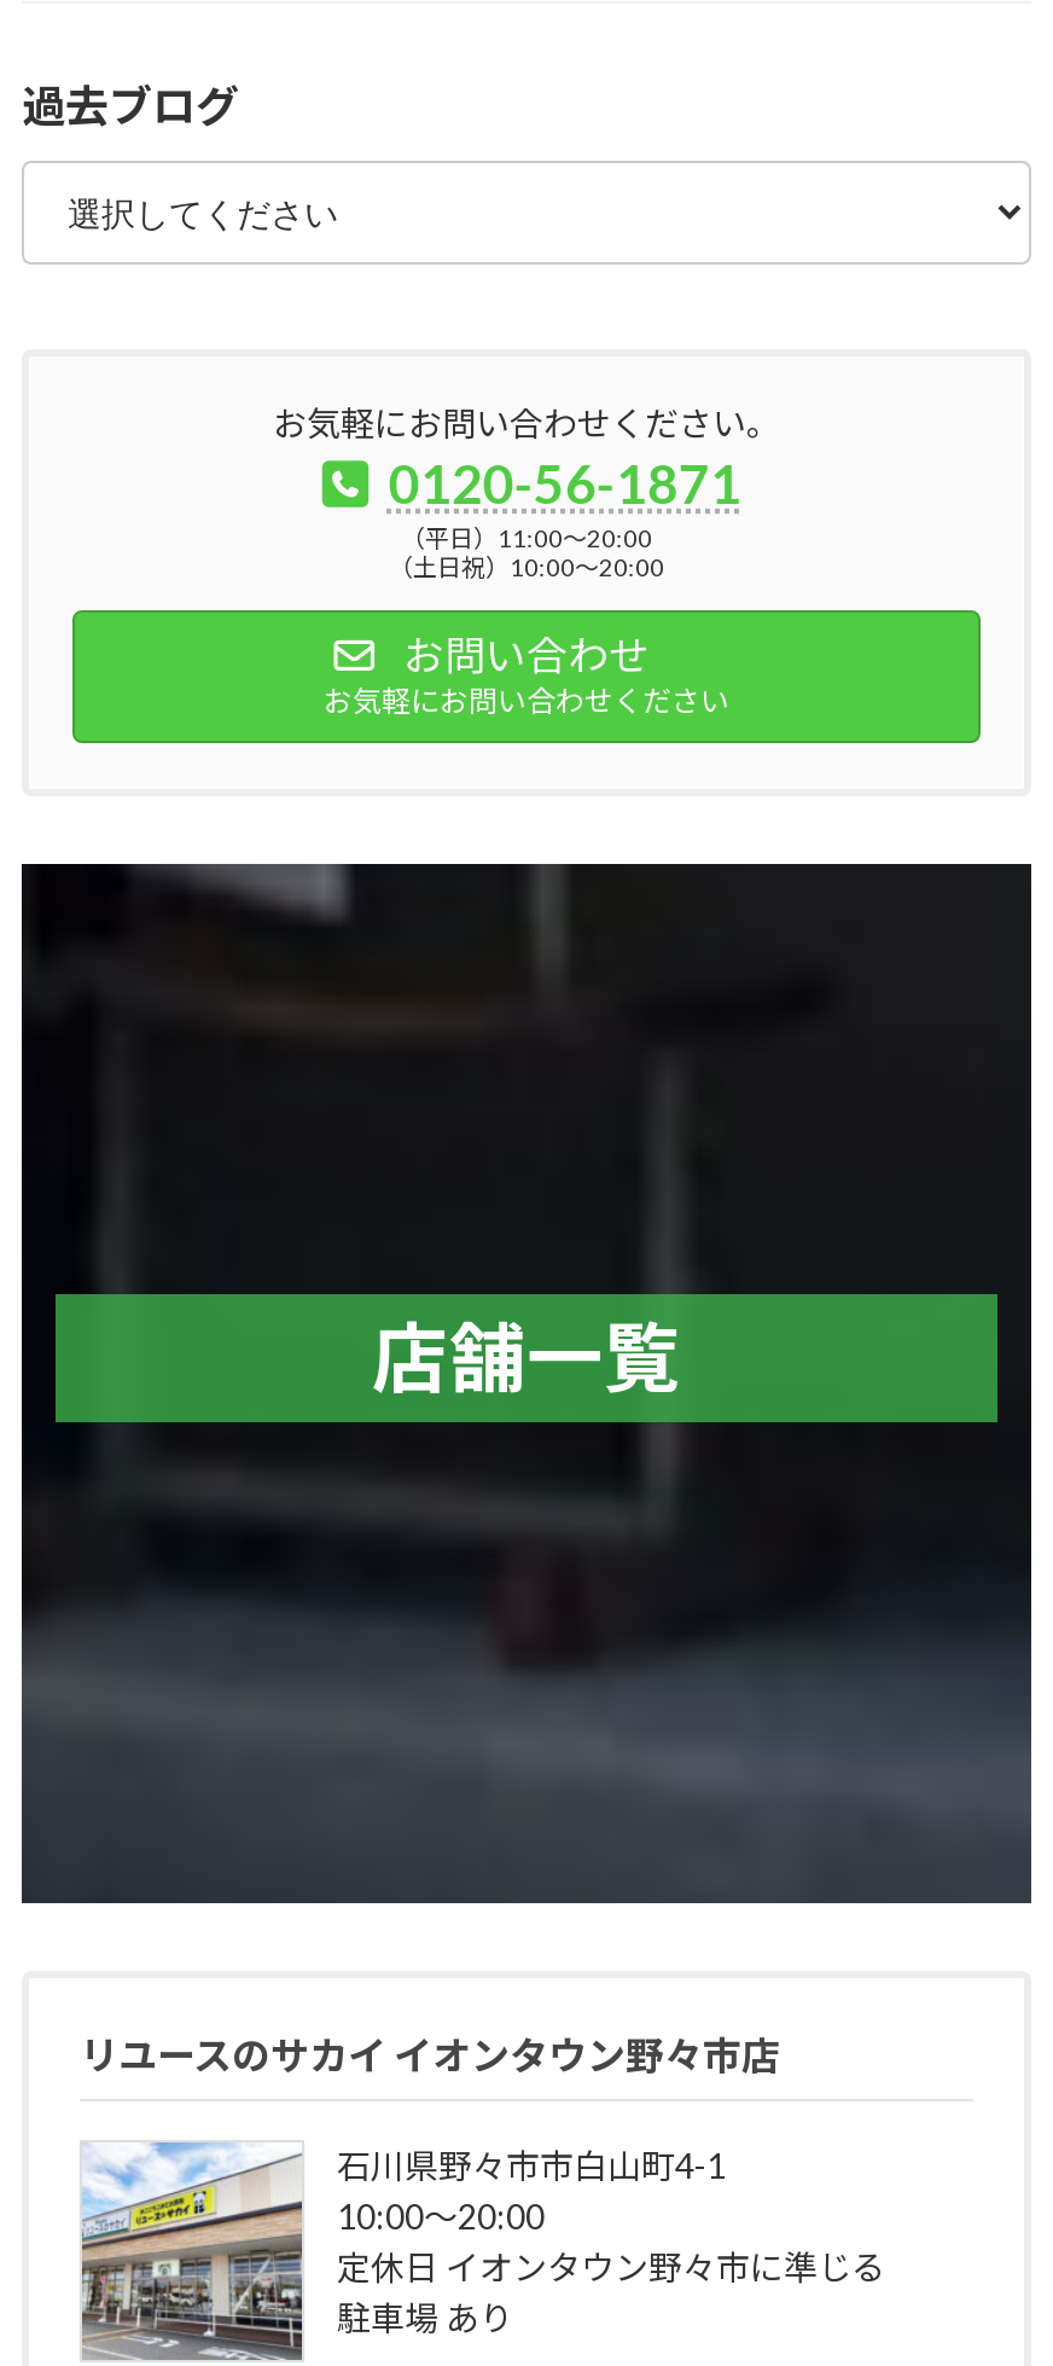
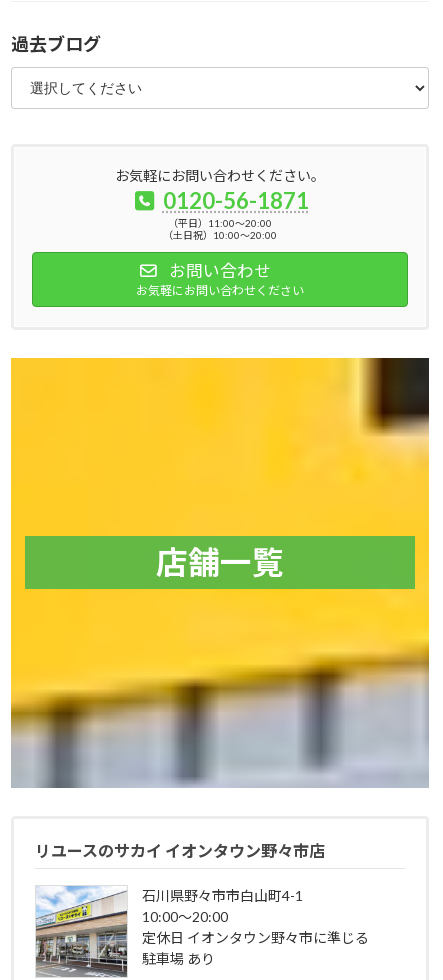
- [image]
+ [image]
